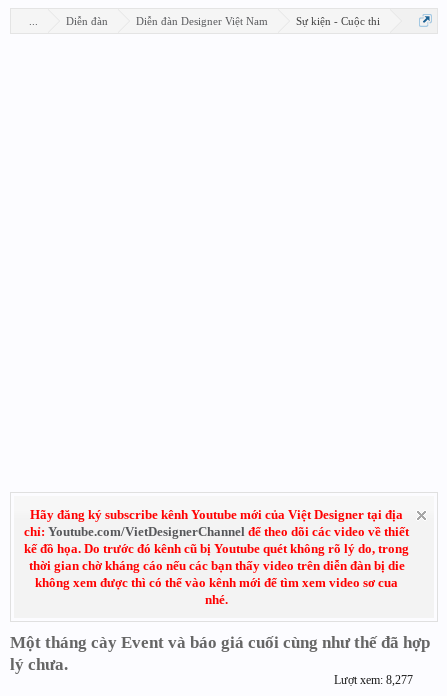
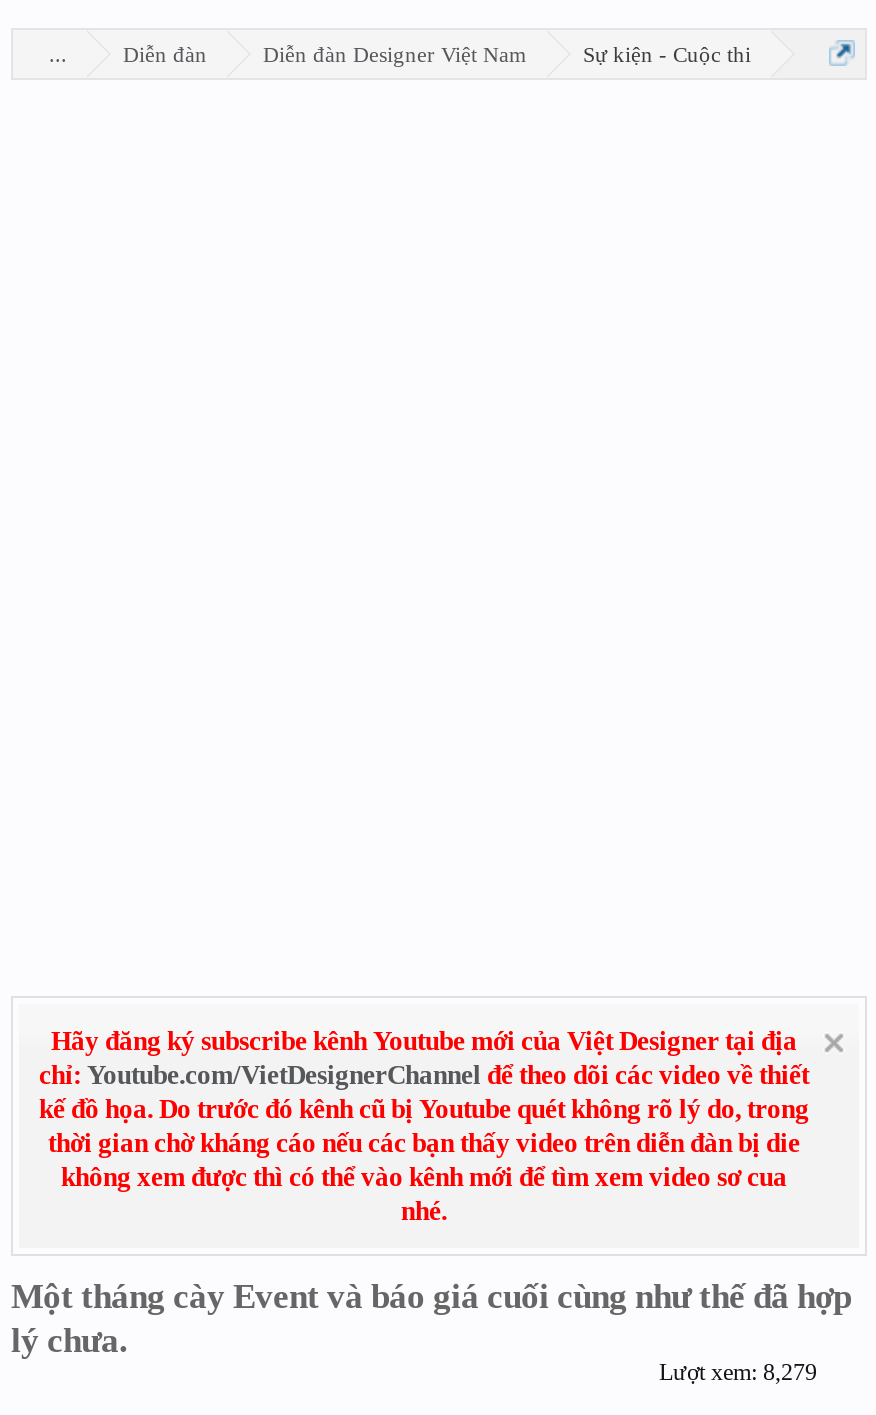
- Lượt xem: 8,277
+ Lượt xem: 8,279
